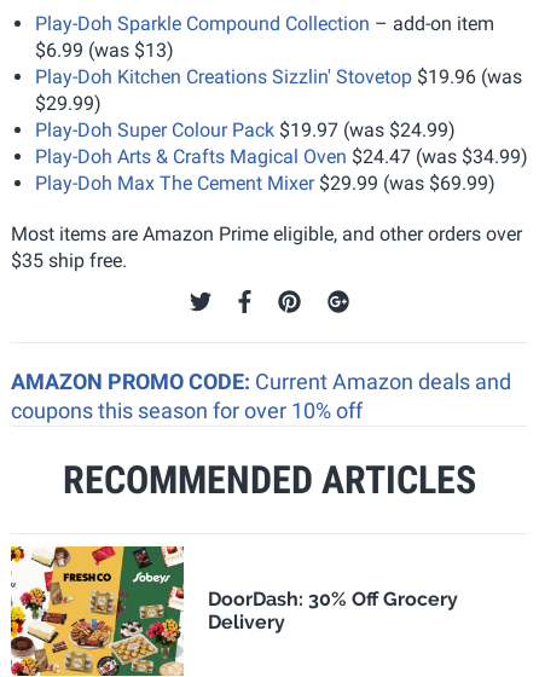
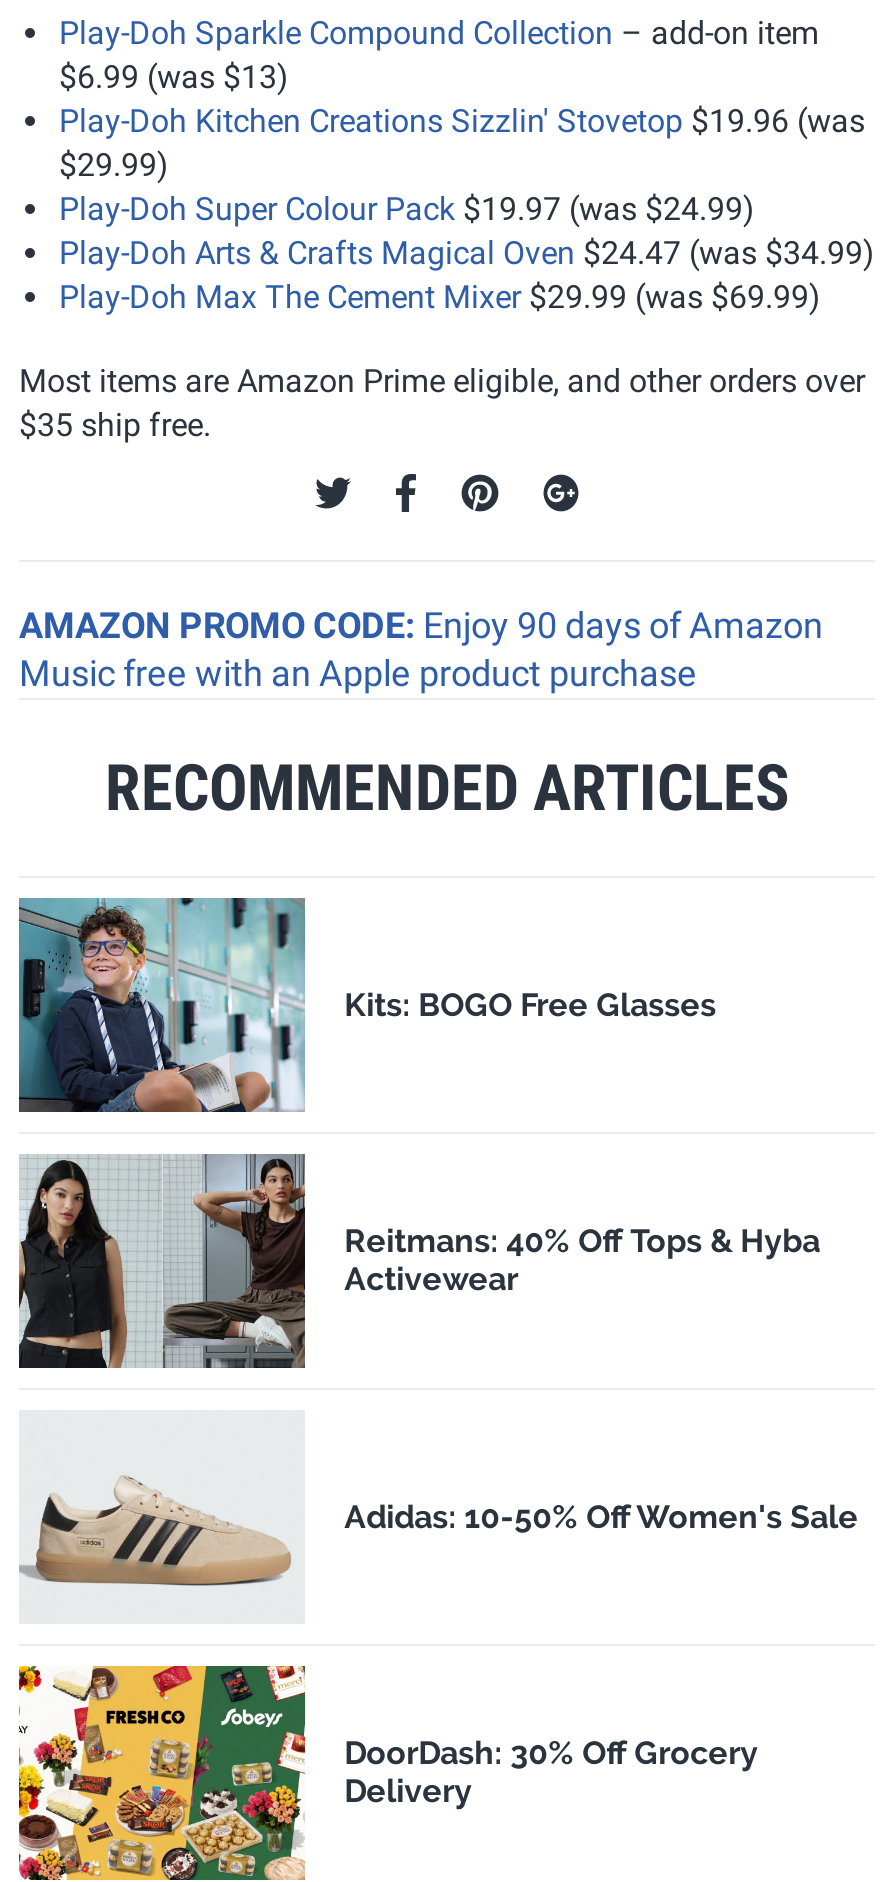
- AMAZON PROMO CODE: Current Amazon deals and
- coupons this season for over 10% off
+ AMAZON PROMO CODE: Enjoy 90 days of Amazon
+ Music free with an Apple product purchase

+ [image]
+ Kits: BOGO Free Glasses

+ [image]
+ Reitmans: 40% Off Tops & Hyba
+ Activewear

+ [image]
+ Adidas: 10-50% Off Women's Sale
